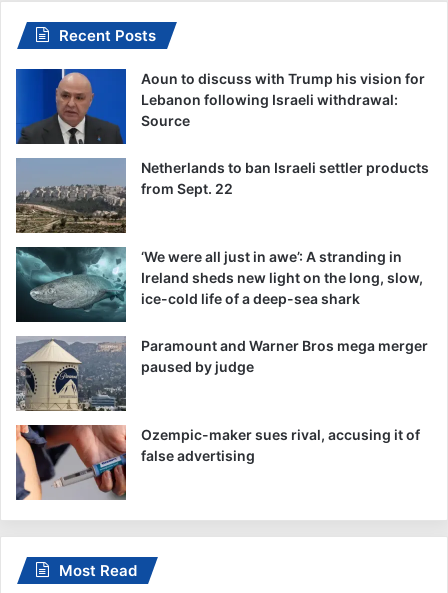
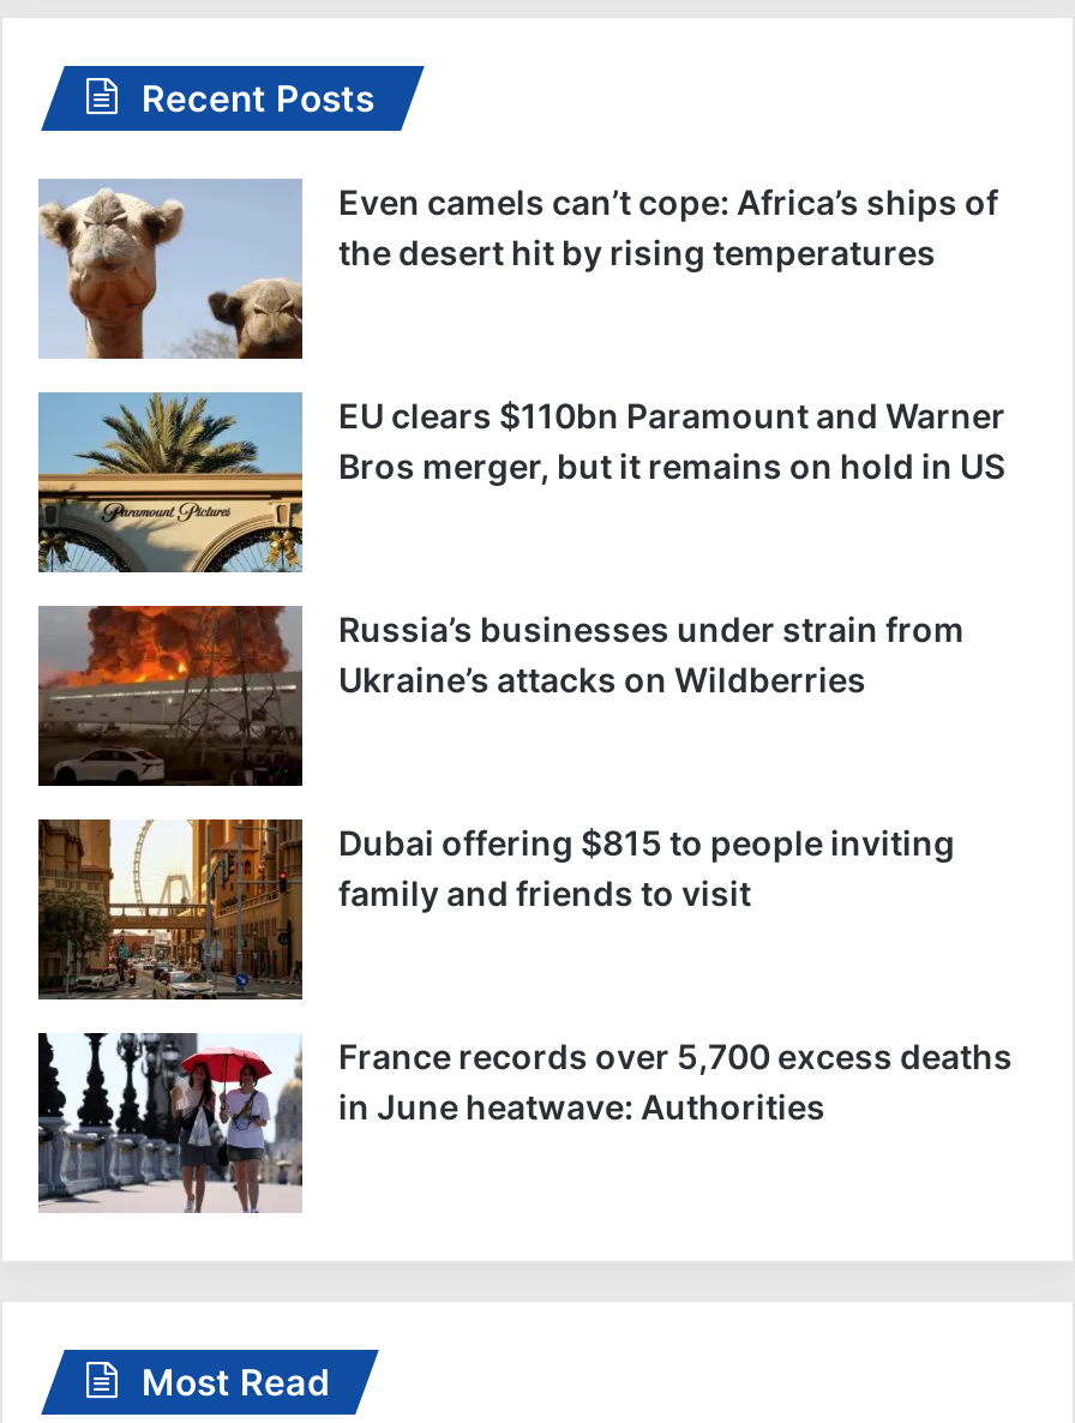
- [image]
- Aoun to discuss with Trump his vision for
- Lebanon following Israeli withdrawal:
- Source
+ [image]
+ Even camels can’t cope: Africa’s ships of
+ the desert hit by rising temperatures

- [image]
- Netherlands to ban Israeli settler products
- from Sept. 22
+ [image]
+ EU clears $110bn Paramount and Warner
+ Bros merger, but it remains on hold in US

- [image]
- ‘We were all just in awe’: A stranding in
- Ireland sheds new light on the long, slow,
- ice-cold life of a deep-sea shark
+ [image]
+ Russia’s businesses under strain from
+ Ukraine’s attacks on Wildberries

- [image]
- Paramount and Warner Bros mega merger
- paused by judge
+ [image]
+ Dubai offering $815 to people inviting
+ family and friends to visit

- [image]
- Ozempic-maker sues rival, accusing it of
- false advertising
+ [image]
+ France records over 5,700 excess deaths
+ in June heatwave: Authorities
